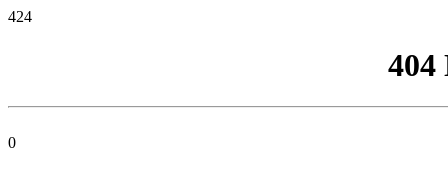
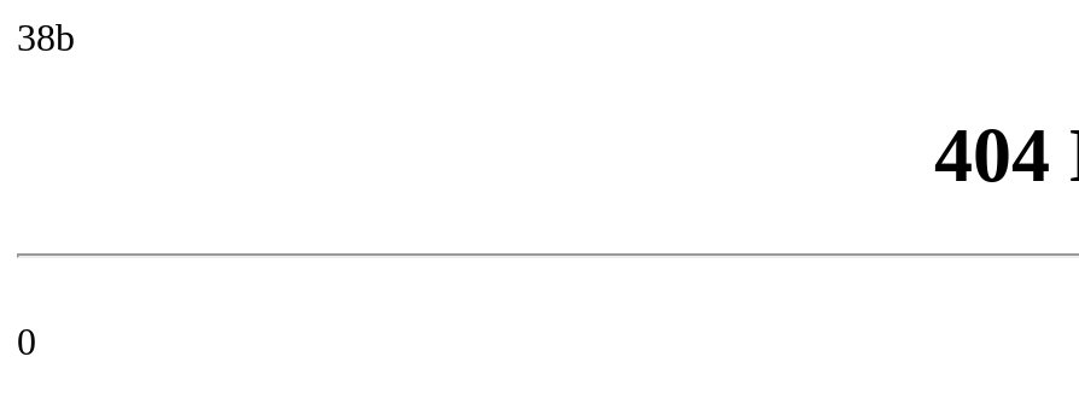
- 424
+ 38b
